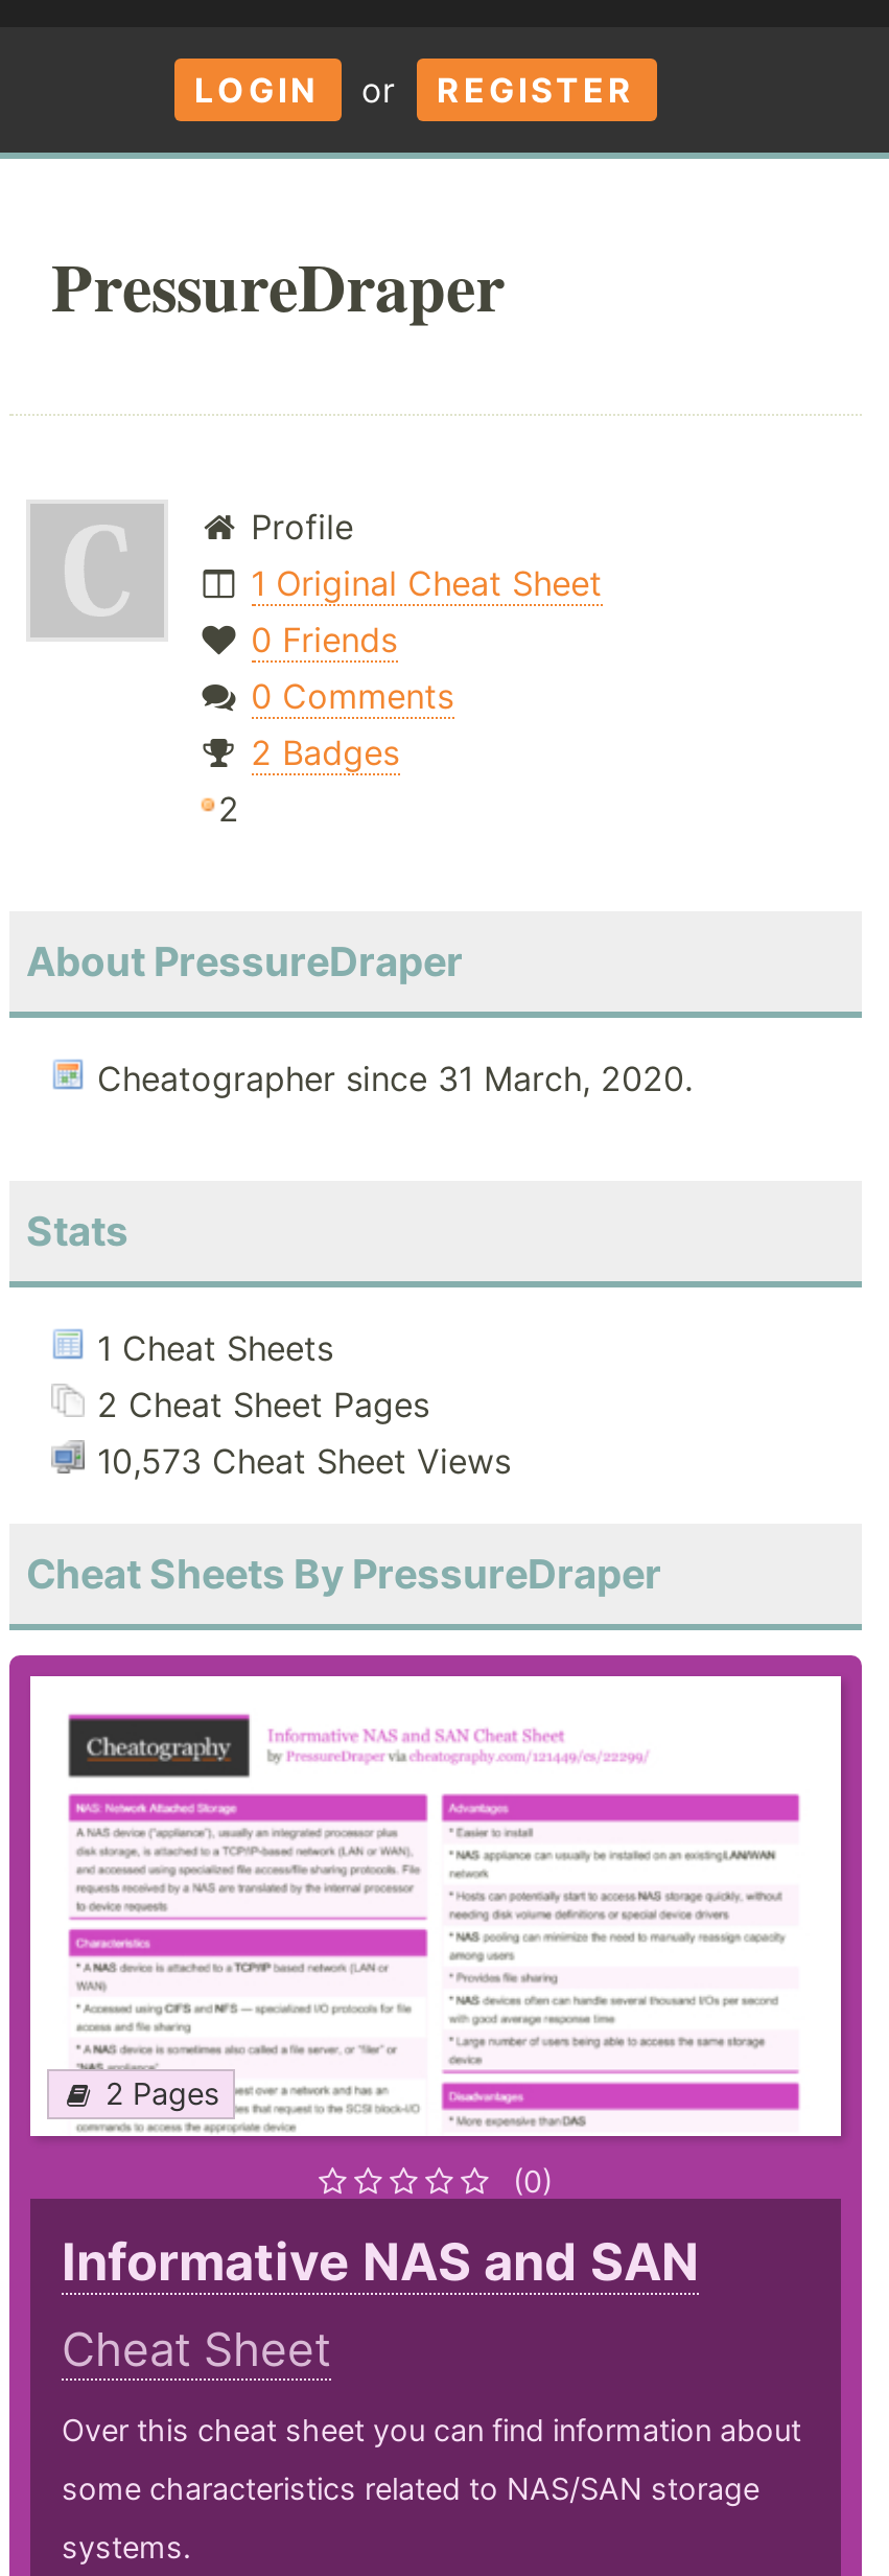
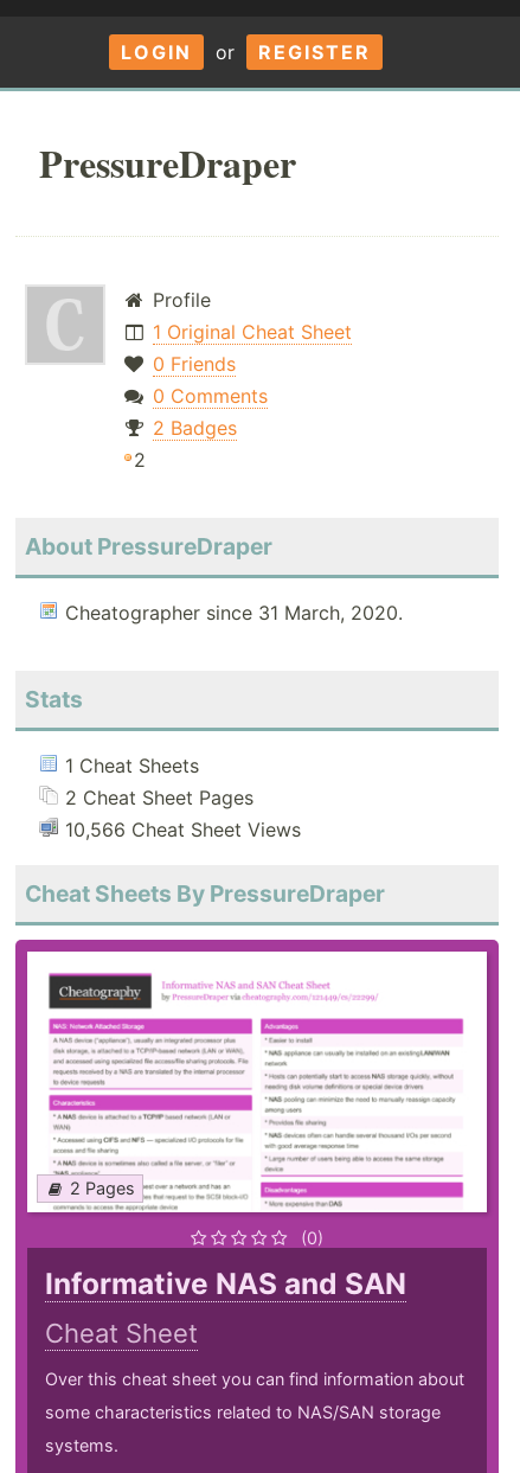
- 10,573 Cheat Sheet Views
+ 10,566 Cheat Sheet Views
